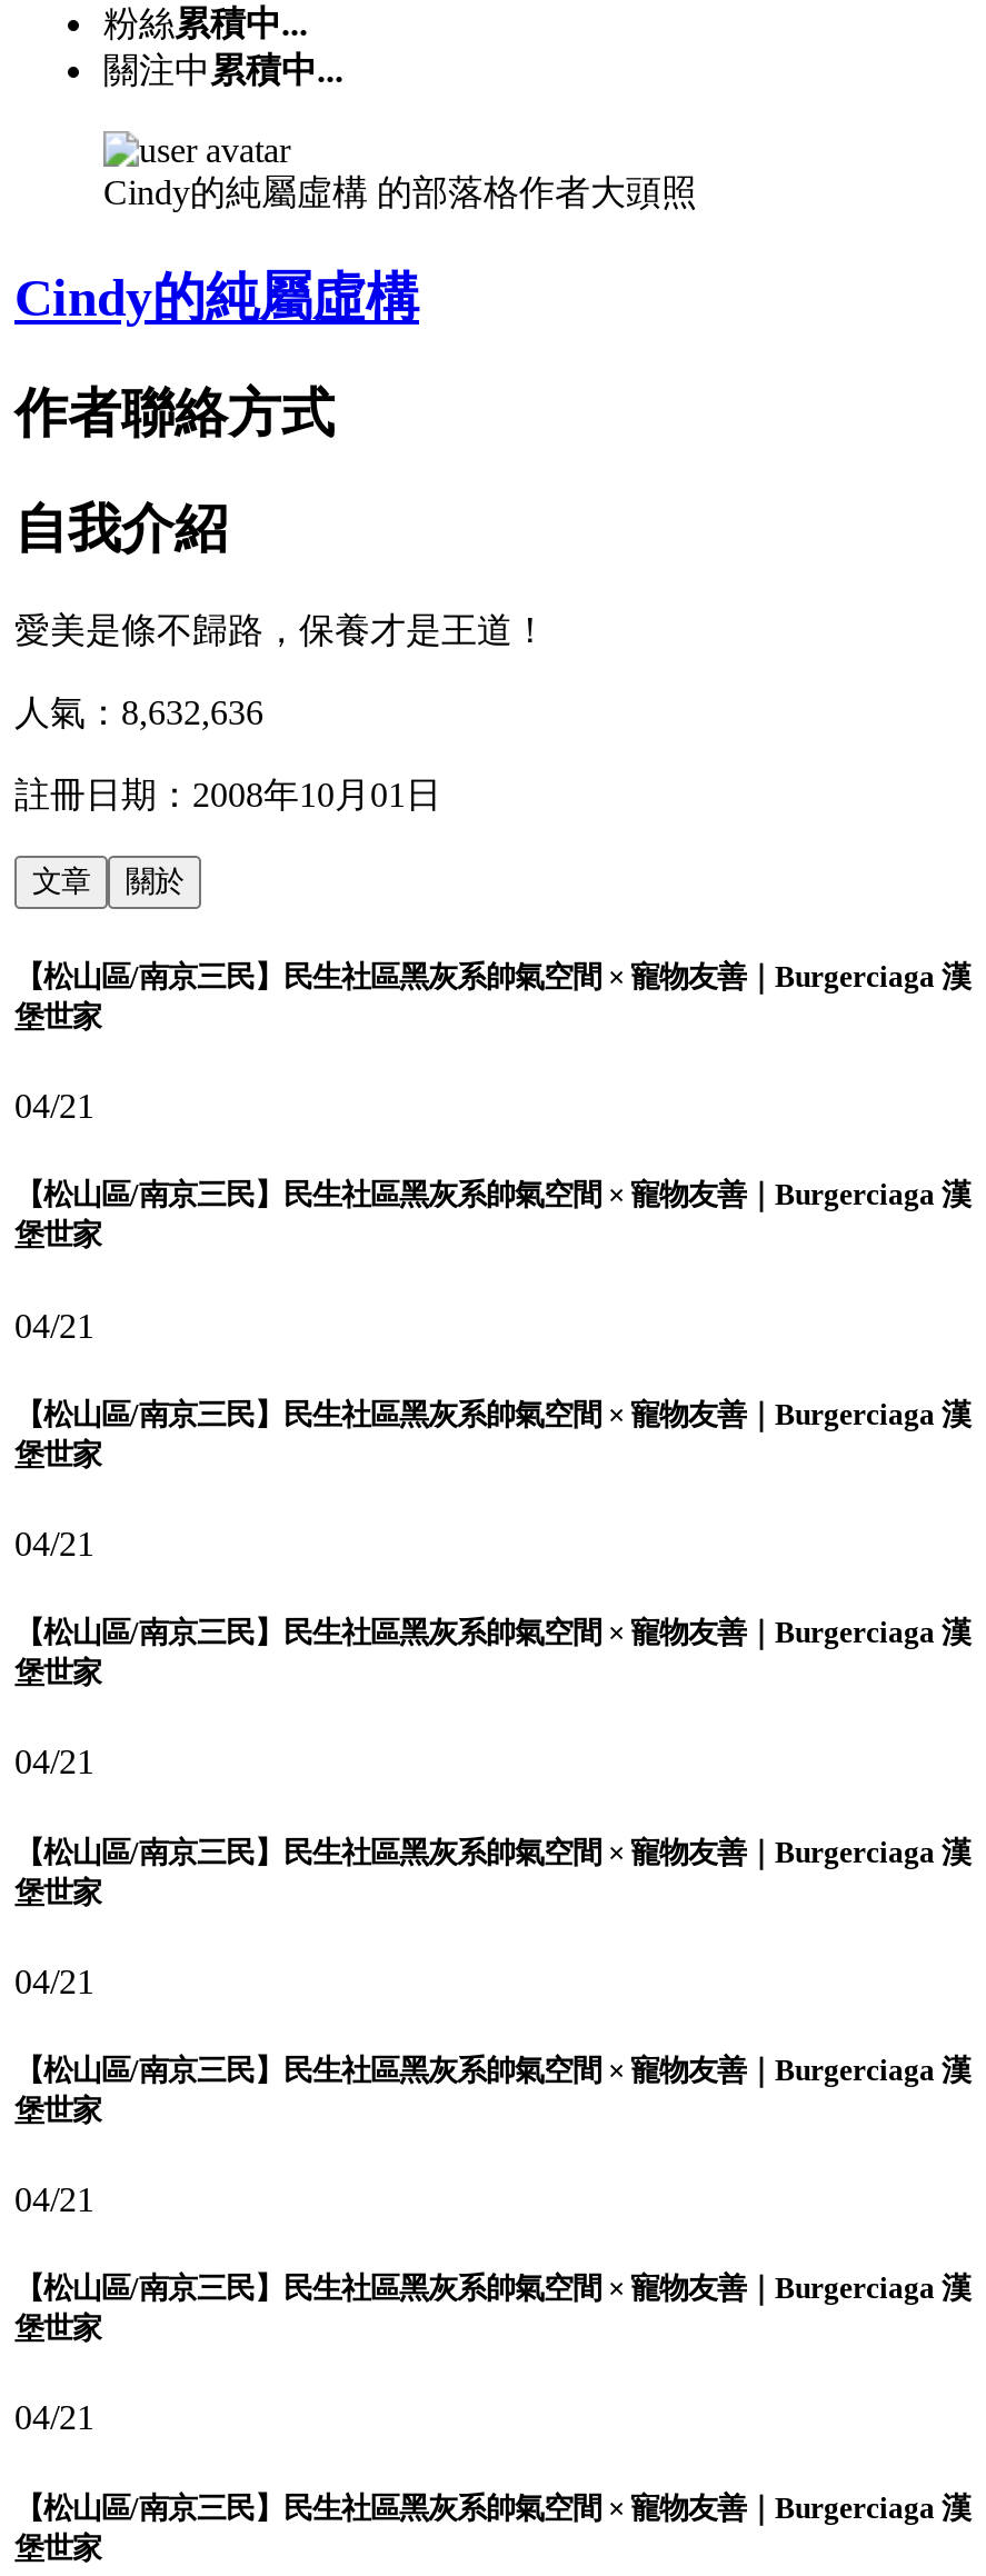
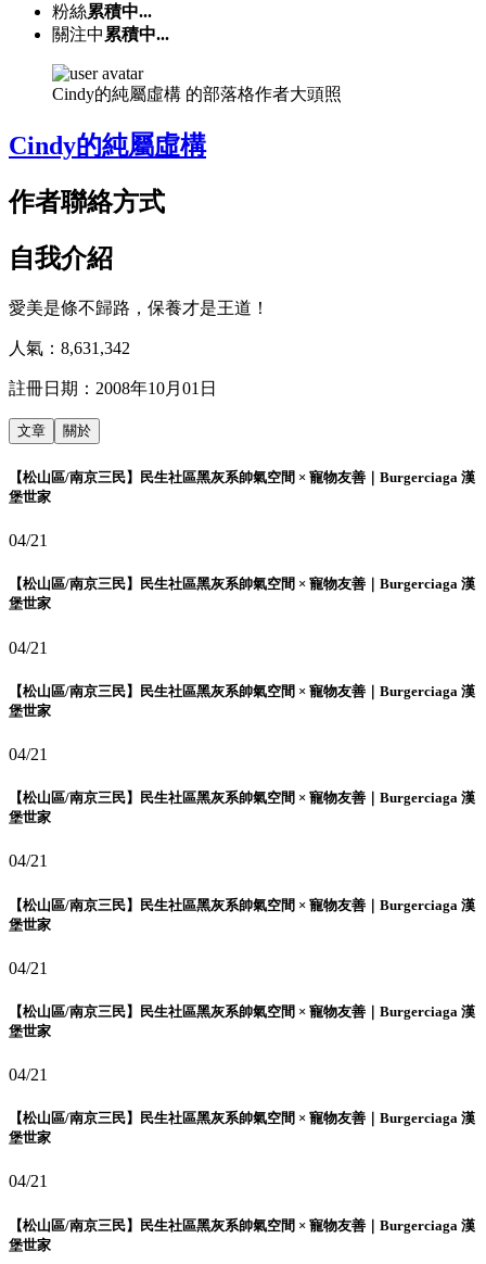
- 人氣：8,632,636
+ 人氣：8,631,342
